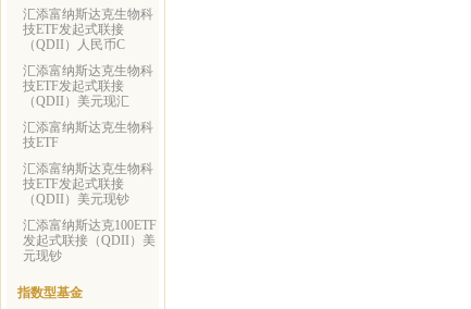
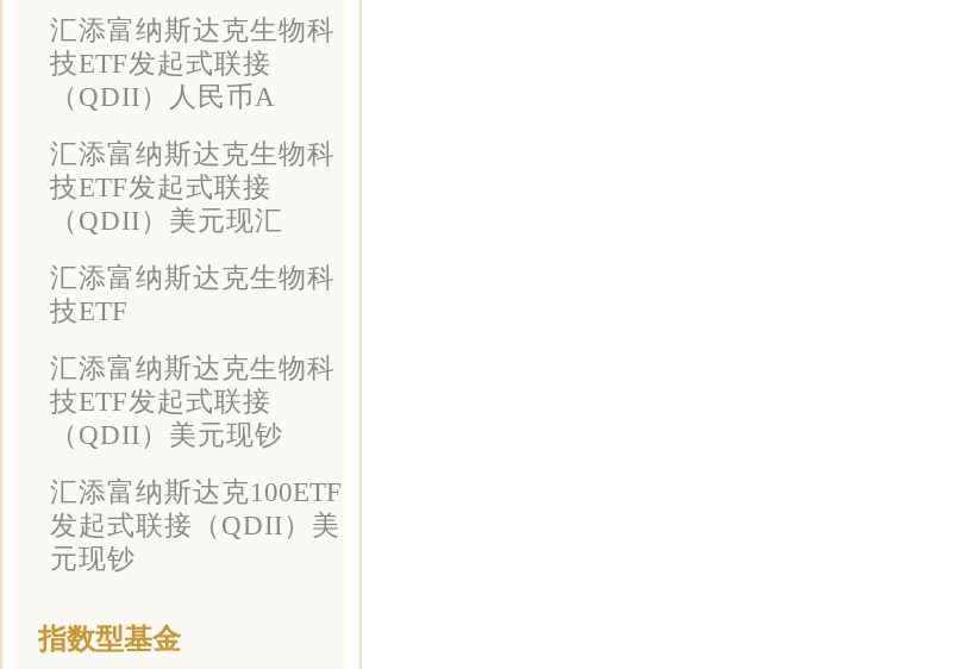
- （QDII）人民币C
+ （QDII）人民币A
